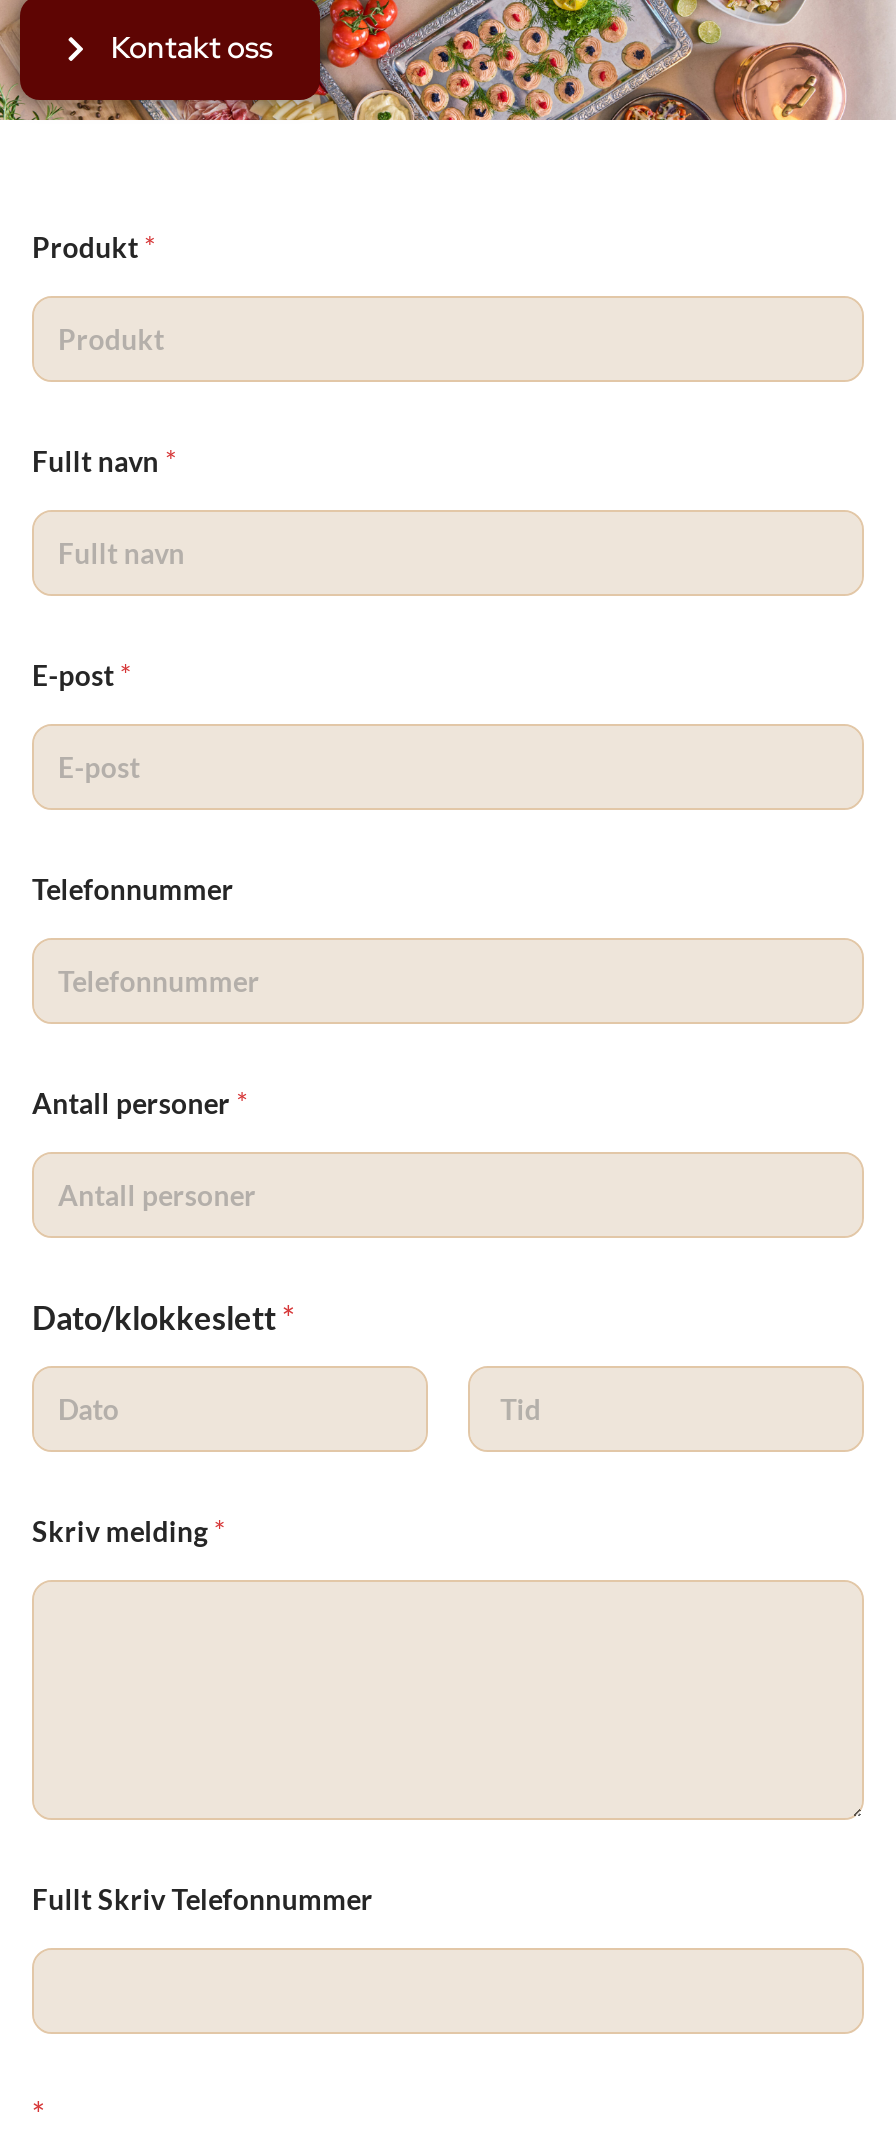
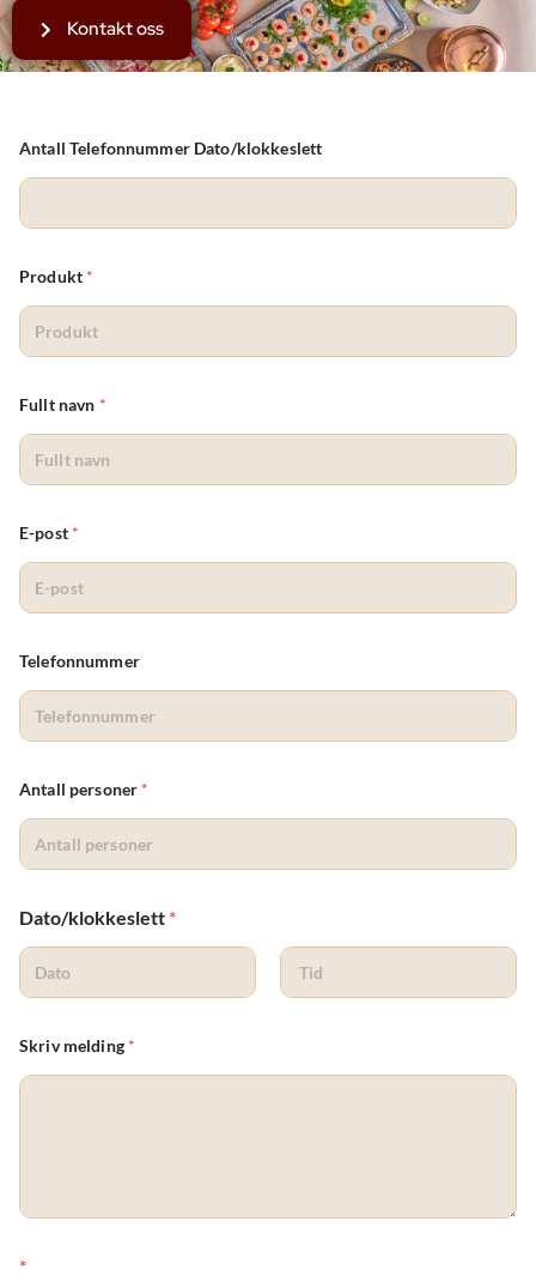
+ Antall Telefonnummer Dato/klokkeslett

moved down: Produkt * | Fullt navn * | E-post * | Telefonnummer | Antall personer * | Dato/klokkeslett * | Skriv melding *

- Fullt Skriv Telefonnummer
